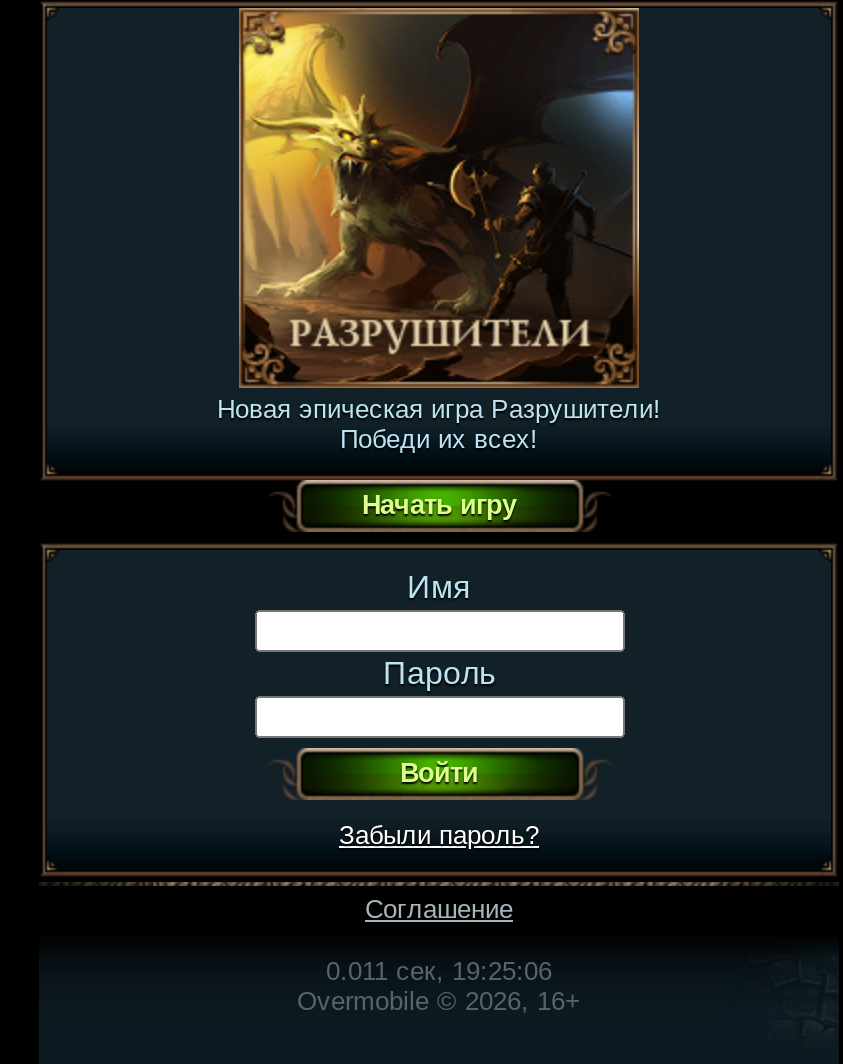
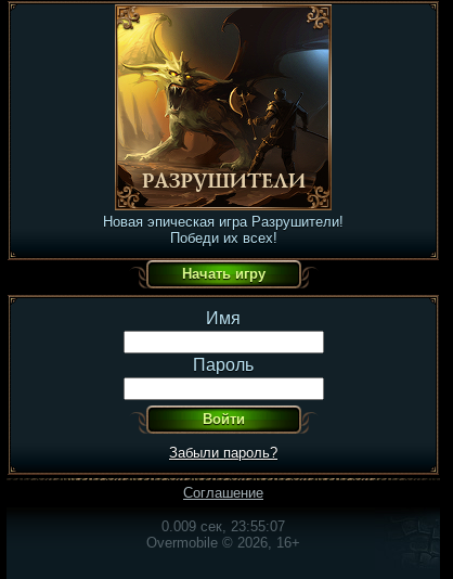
- 0.011 сек, 19:25:06
+ 0.009 сек, 23:55:07
